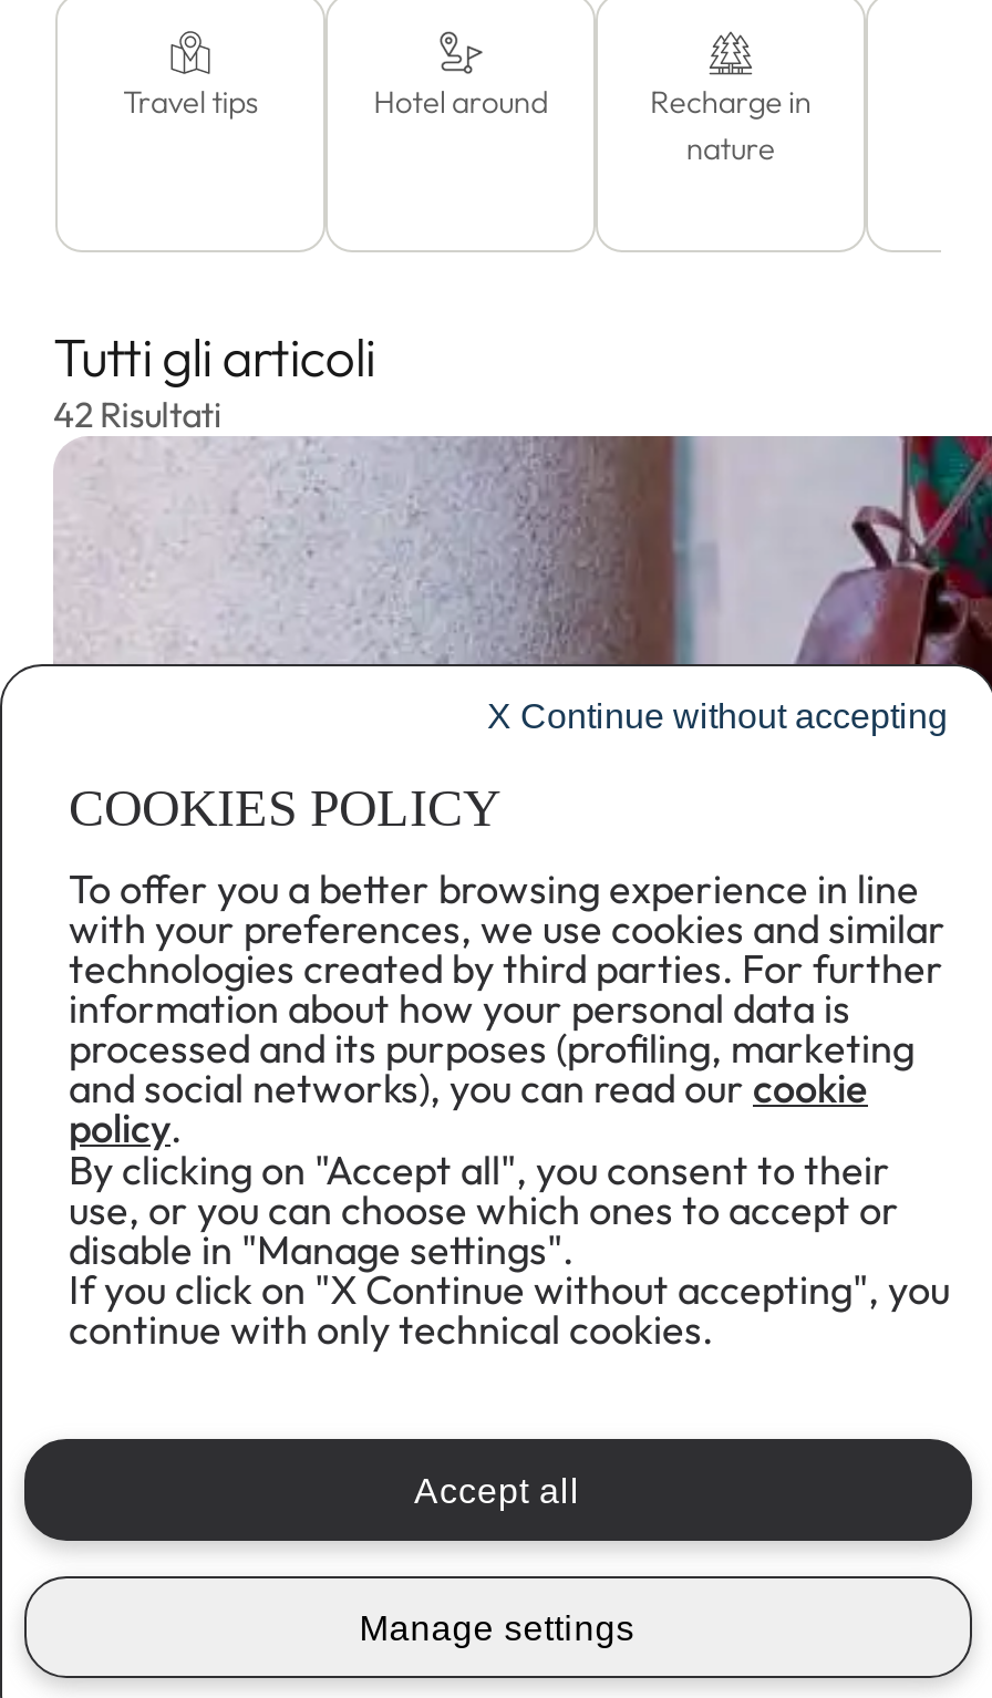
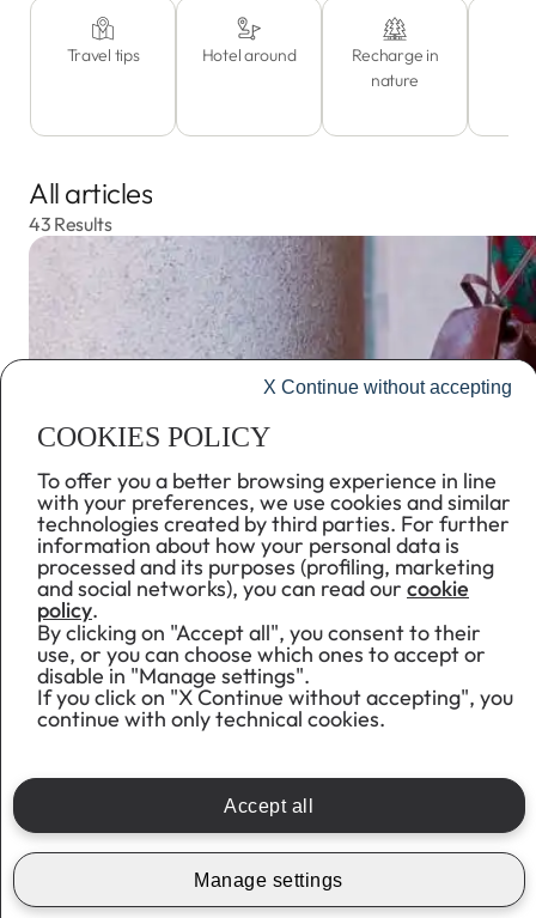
- Tutti gli articoli
- 42 Risultati
+ All articles
+ 43 Results
